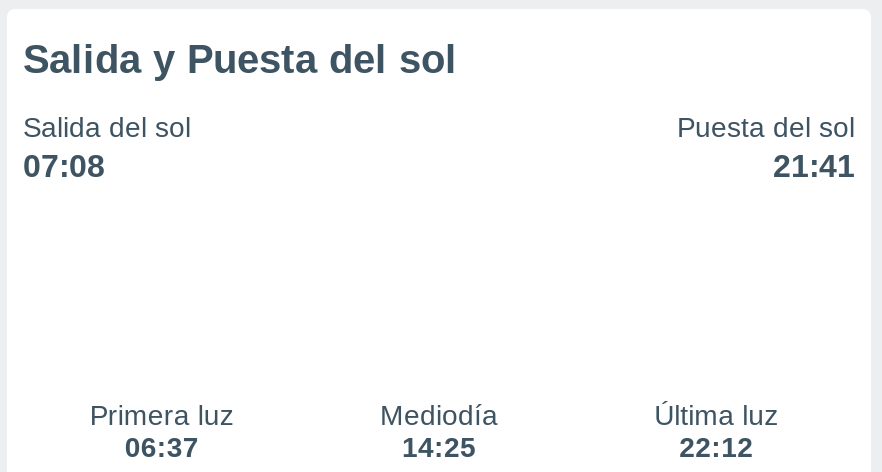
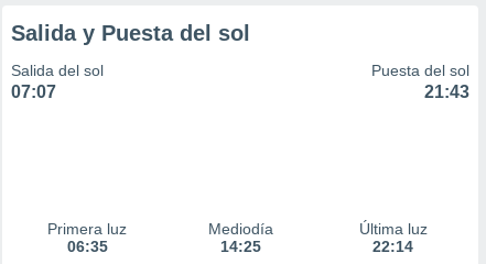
- 07:08
+ 07:07

- 21:41
+ 21:43

- 06:37
+ 06:35

- 22:12
+ 22:14
